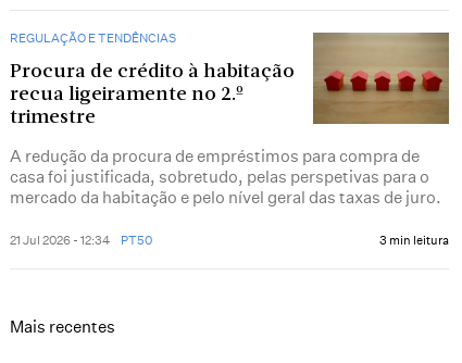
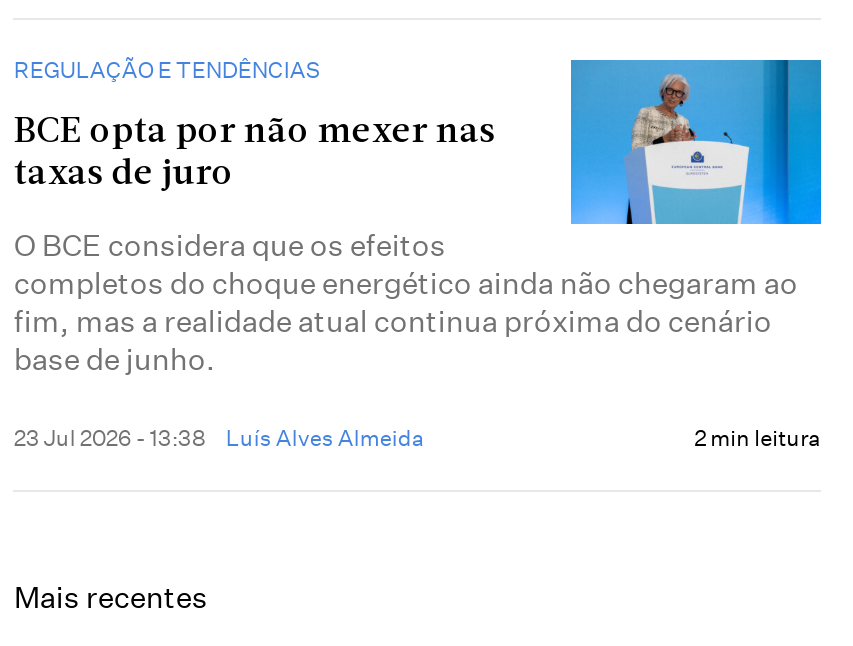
- [image]
- A redução da procura de empréstimos para compra de
- casa foi justificada, sobretudo, pelas perspetivas para o
- mercado da habitação e pelo nível geral das taxas de juro.
+ [image]
+ O BCE considera que os efeitos
+ completos do choque energético ainda não chegaram ao
+ fim, mas a realidade atual continua próxima do cenário
+ base de junho.

- Procura de crédito à habitação
- recua ligeiramente no 2.º
- trimestre
+ BCE opta por não mexer nas
+ taxas de juro

- 21 Jul 2026 - 12:34
- PT50
- 3 min leitura
+ 23 Jul 2026 - 13:38
+ Luís Alves Almeida
+ 2 min leitura
